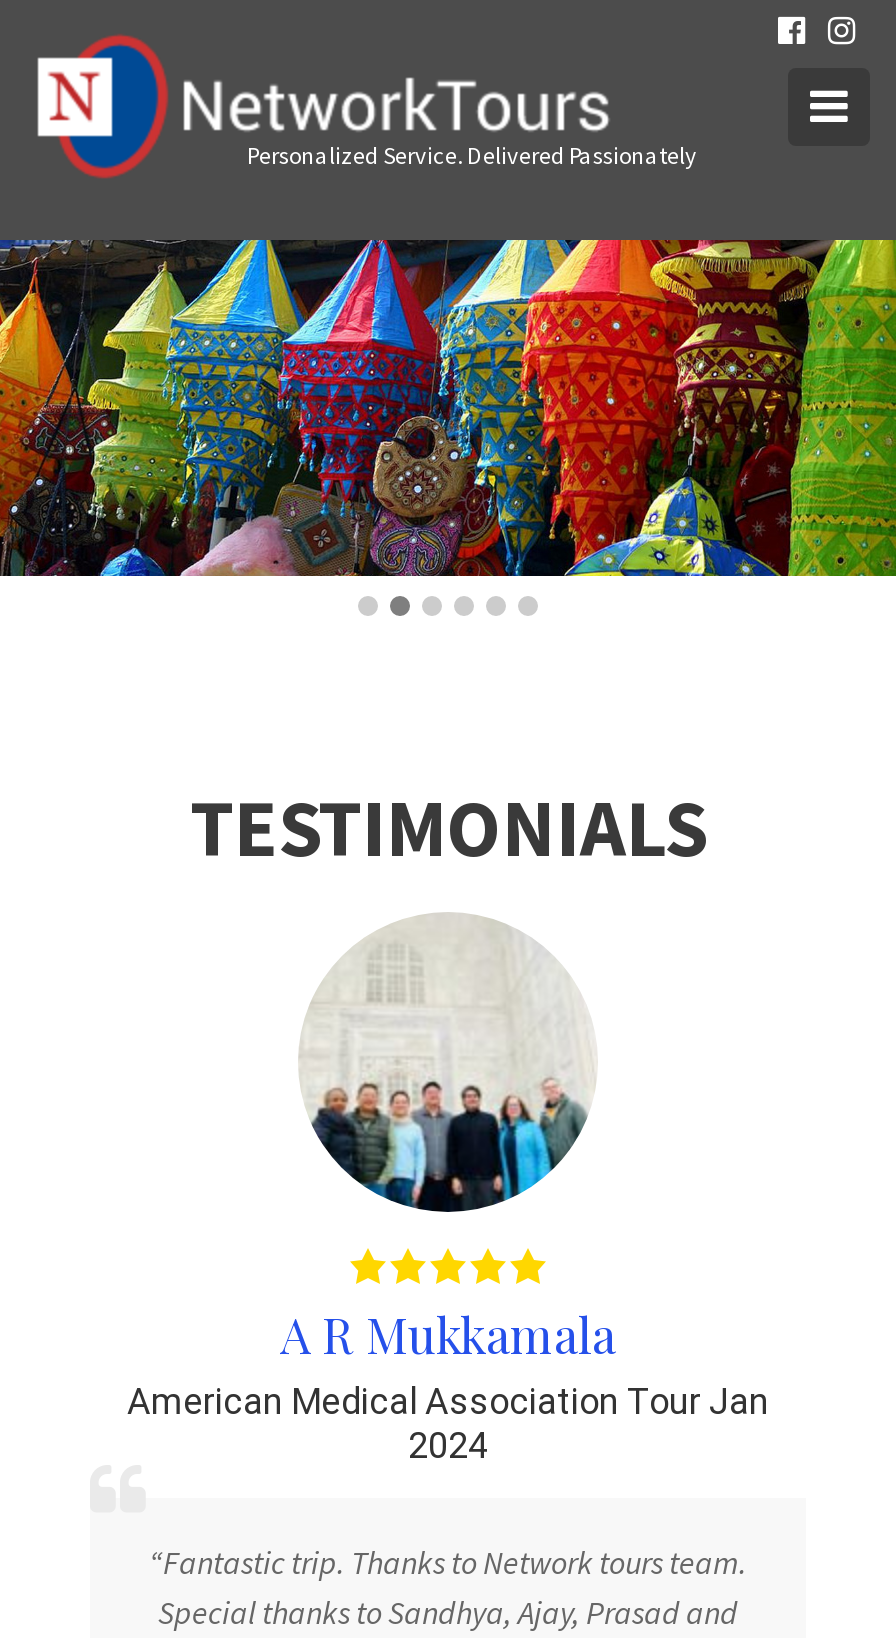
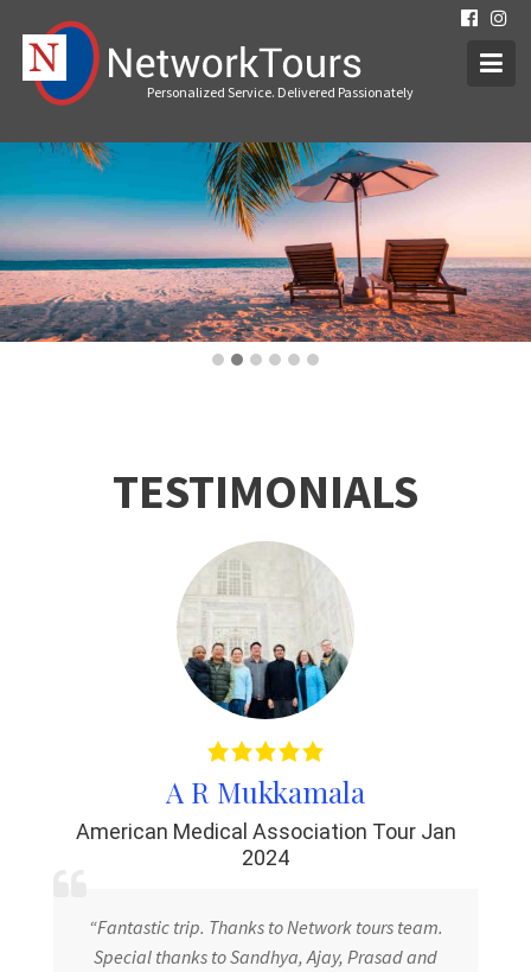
- [image]
+ [image]
